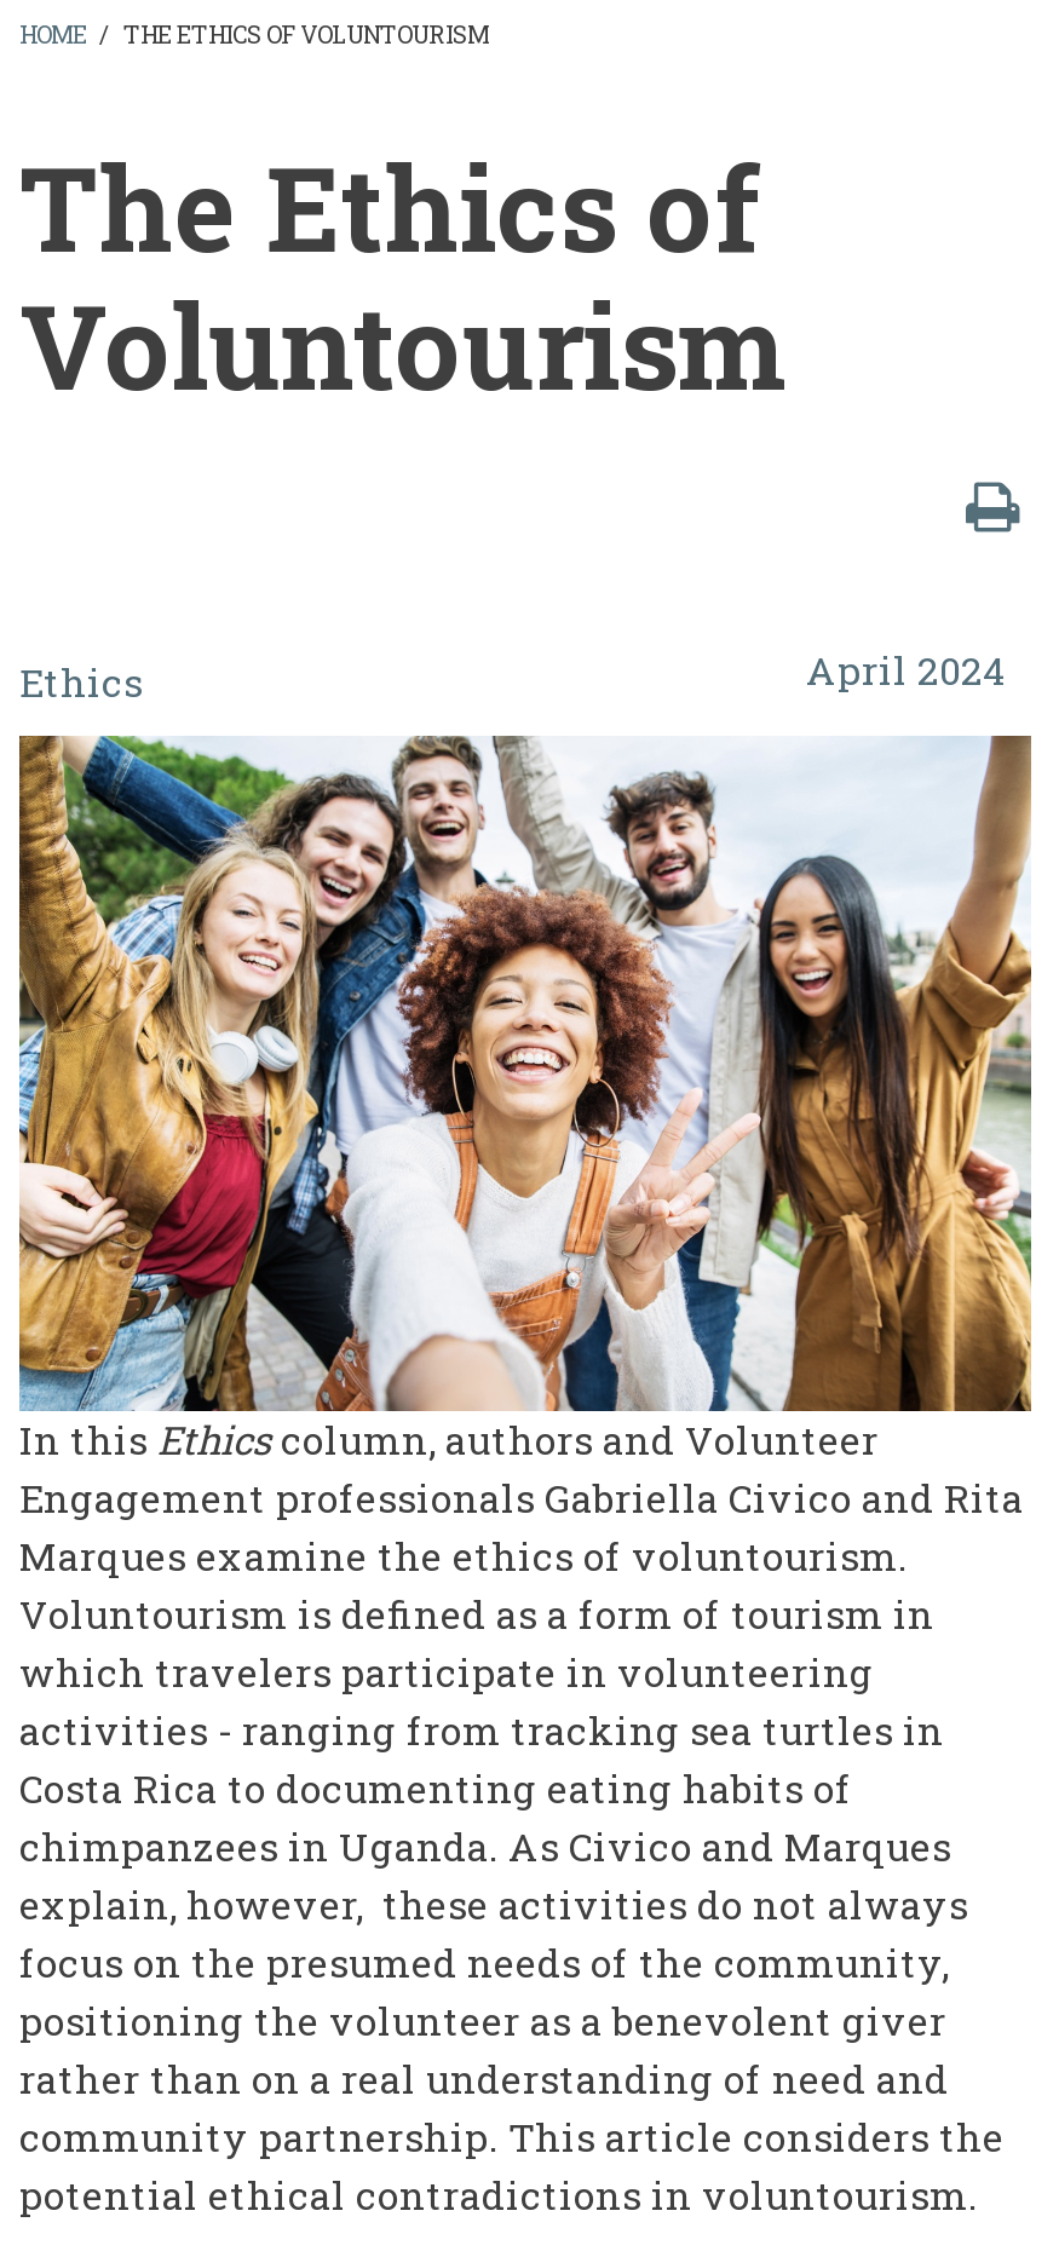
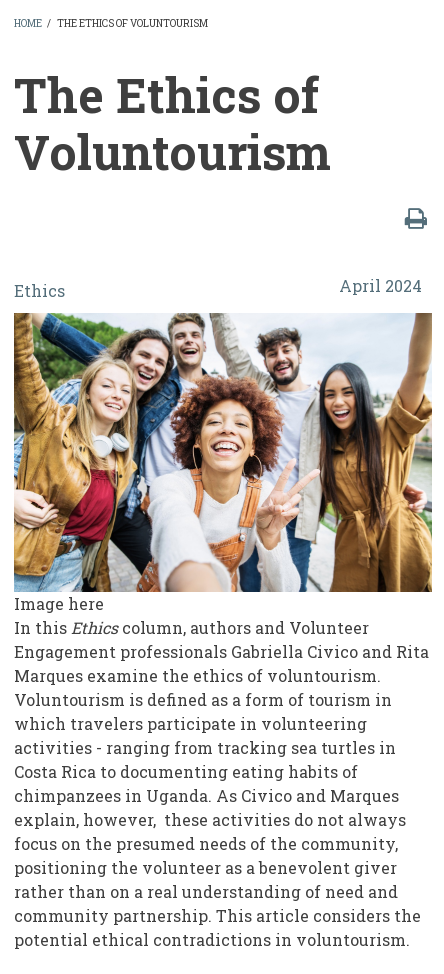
+ Image here
